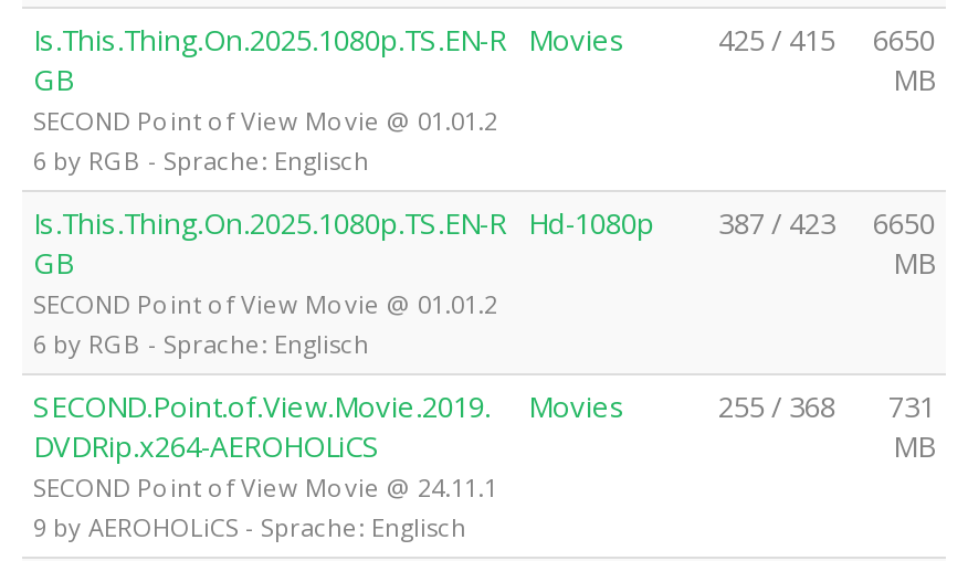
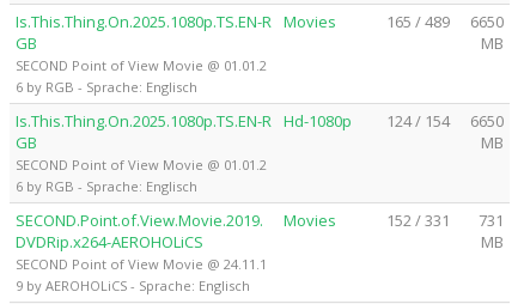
- 425 / 415 6650
+ 165 / 489 6650

- Is.This.Thing.On.2025.1080p.TS.EN-R Hd-1080p 387 / 423 6650
+ Is.This.Thing.On.2025.1080p.TS.EN-R Hd-1080p 124 / 154 6650

- 255 / 368 731
+ 152 / 331 731
